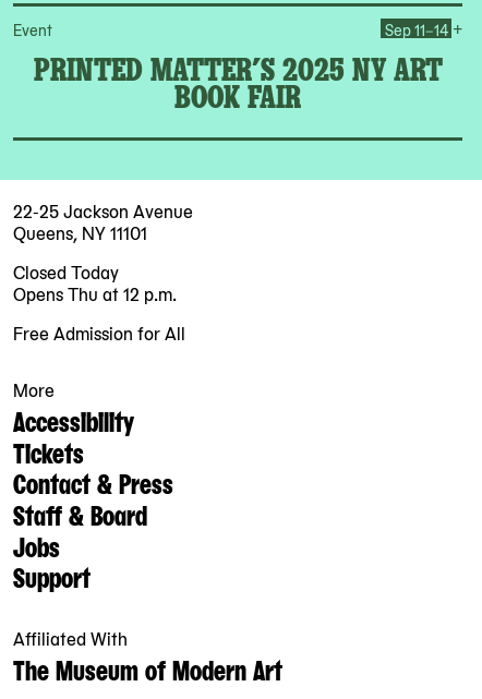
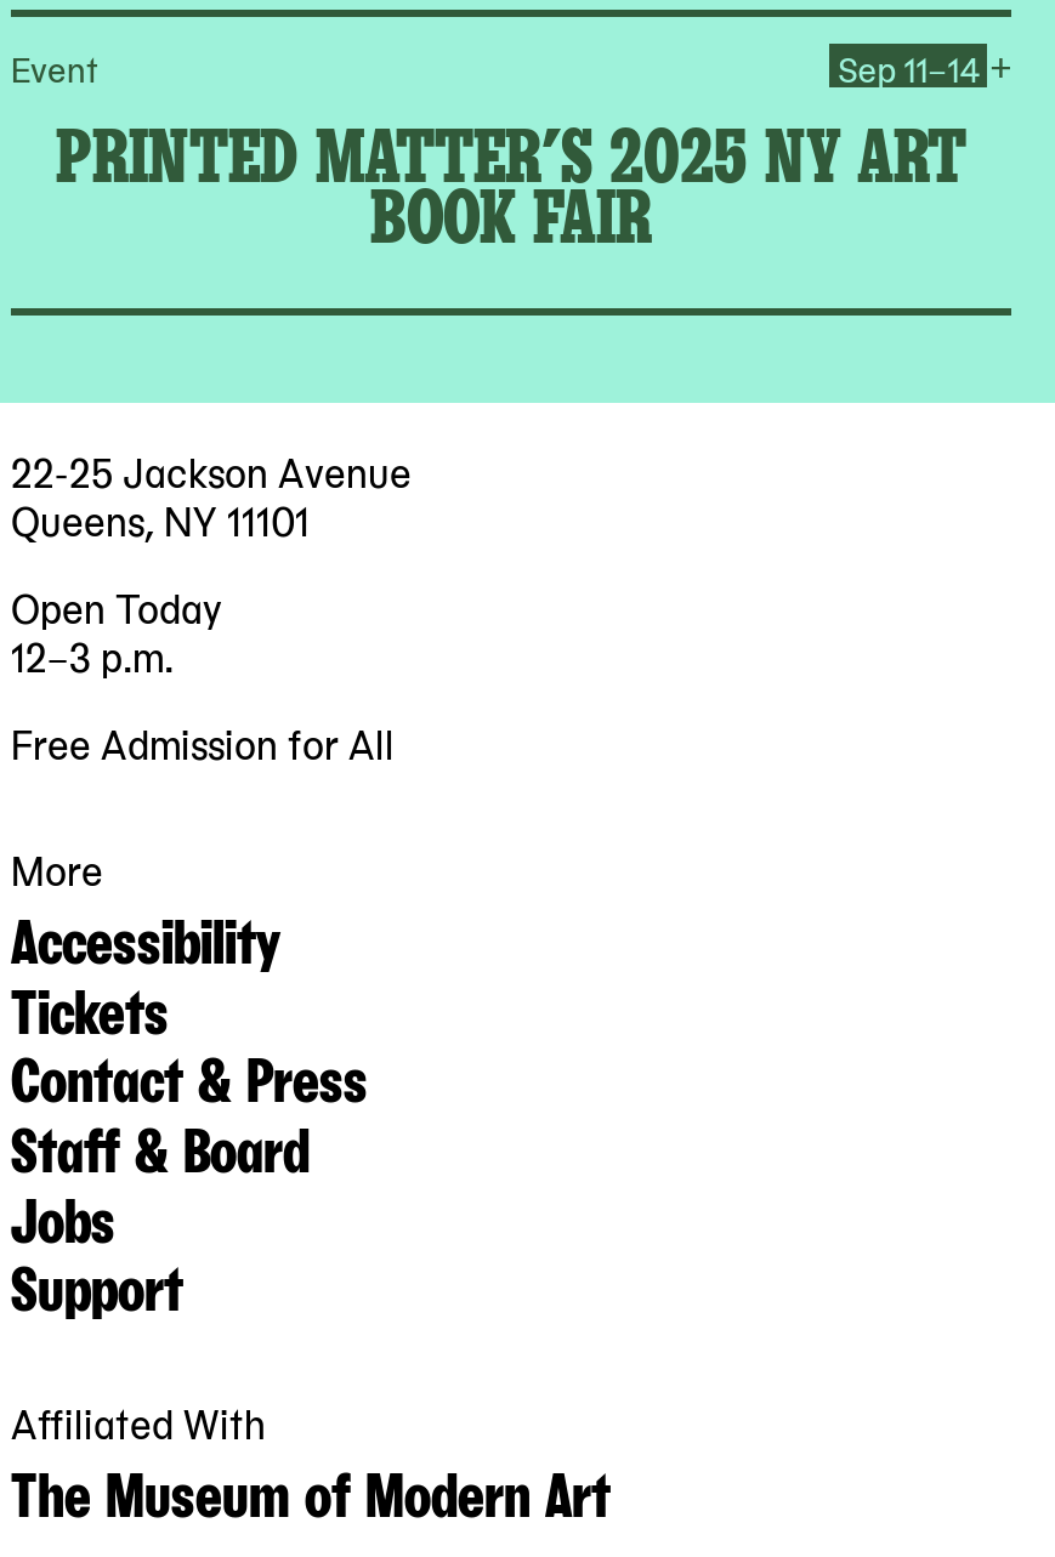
- Closed Today
- Opens Thu at 12 p.m.
+ Open Today
+ 12–3 p.m.
